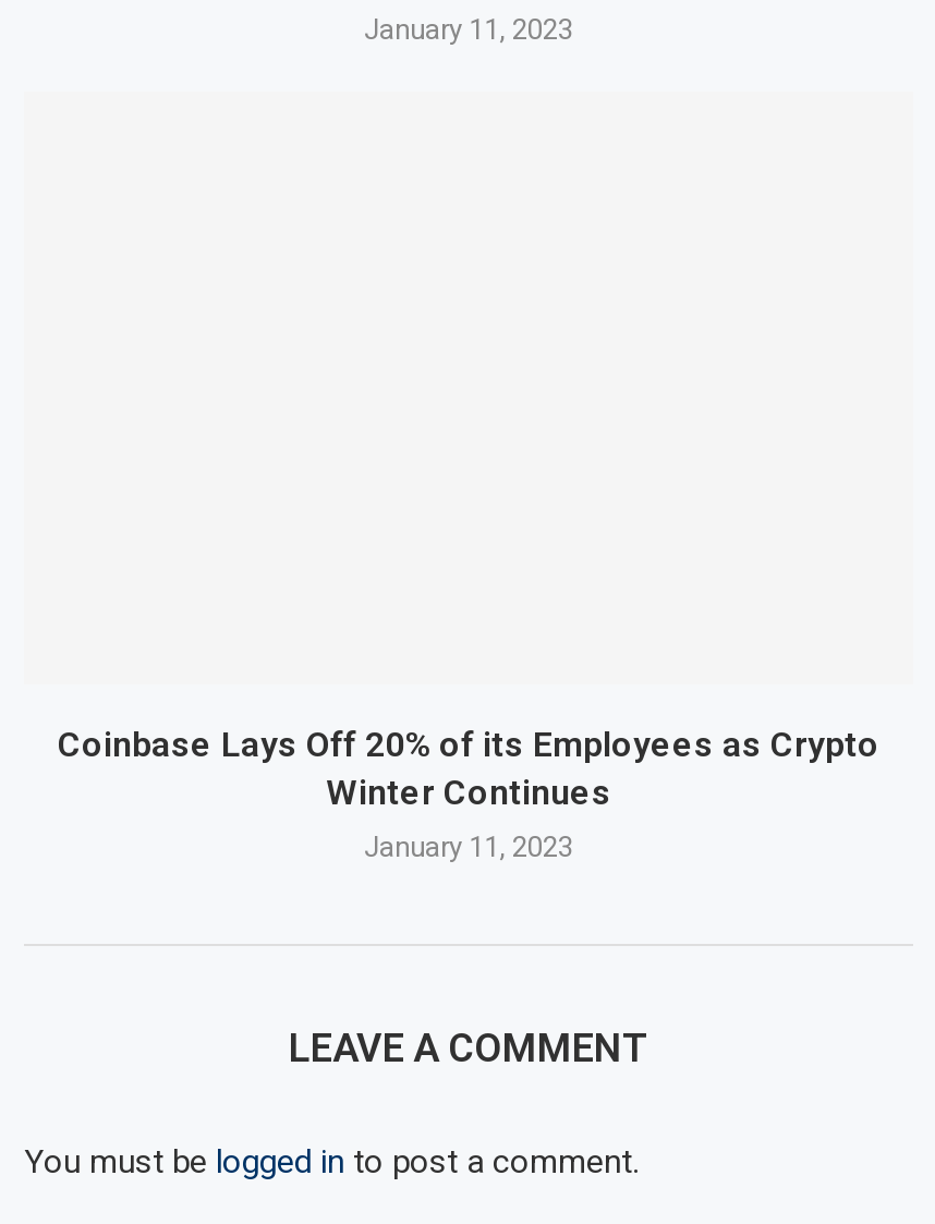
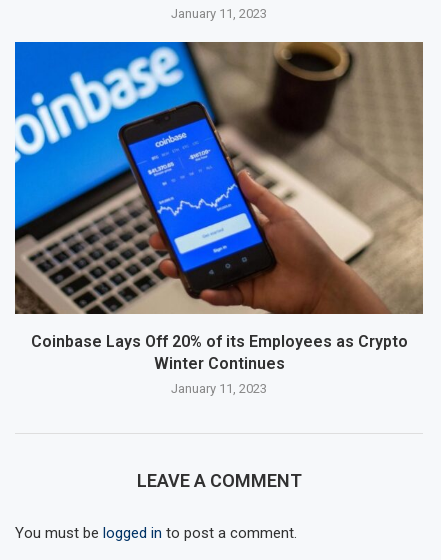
+ [image]
